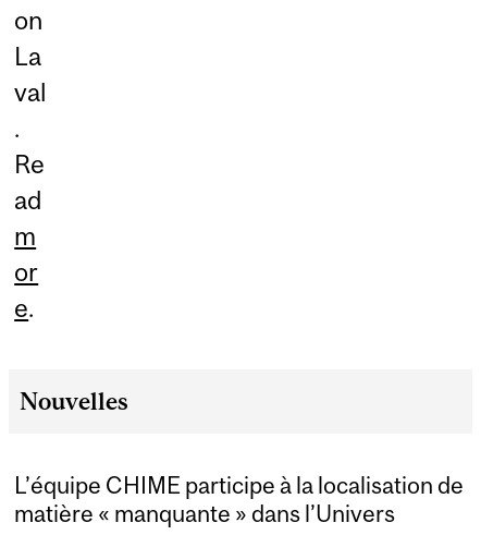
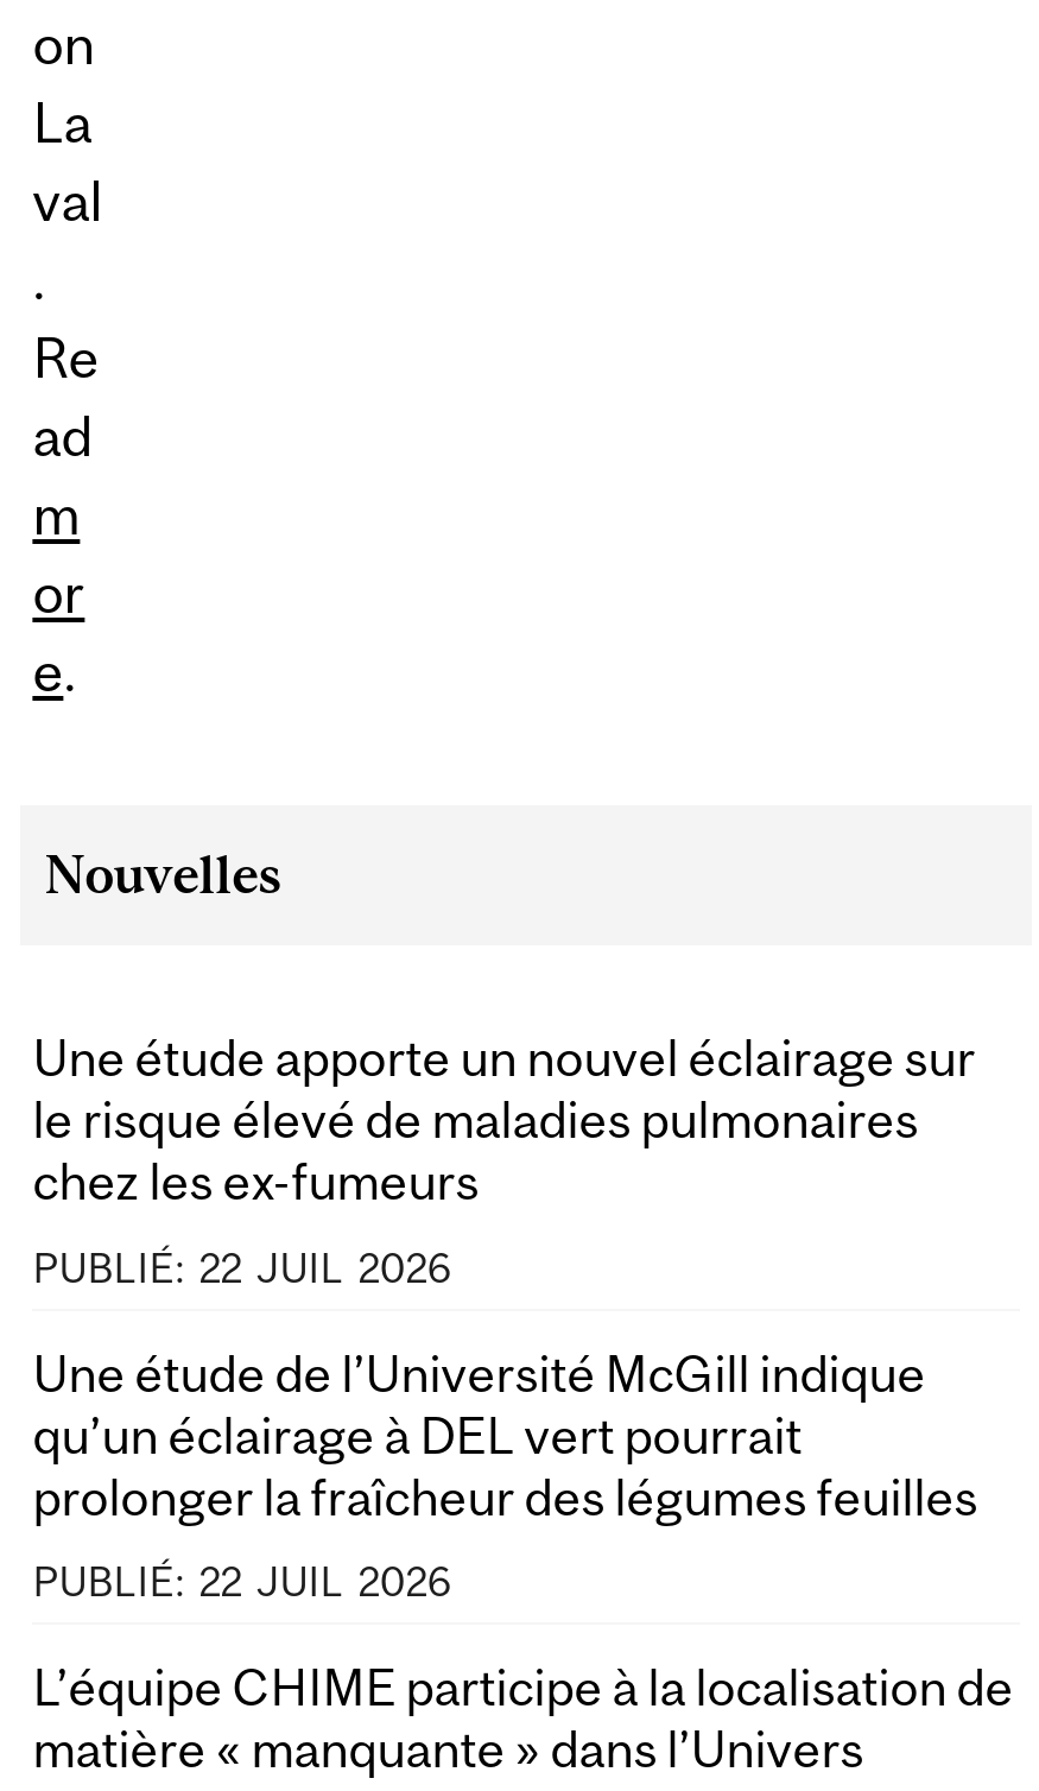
+ Une étude apporte un nouvel éclairage sur
+ le risque élevé de maladies pulmonaires
+ chez les ex-fumeurs
+ PUBLIÉ: 22 JUIL 2026
+ Une étude de l’Université McGill indique
+ qu’un éclairage à DEL vert pourrait
+ prolonger la fraîcheur des légumes feuilles
+ PUBLIÉ: 22 JUIL 2026
